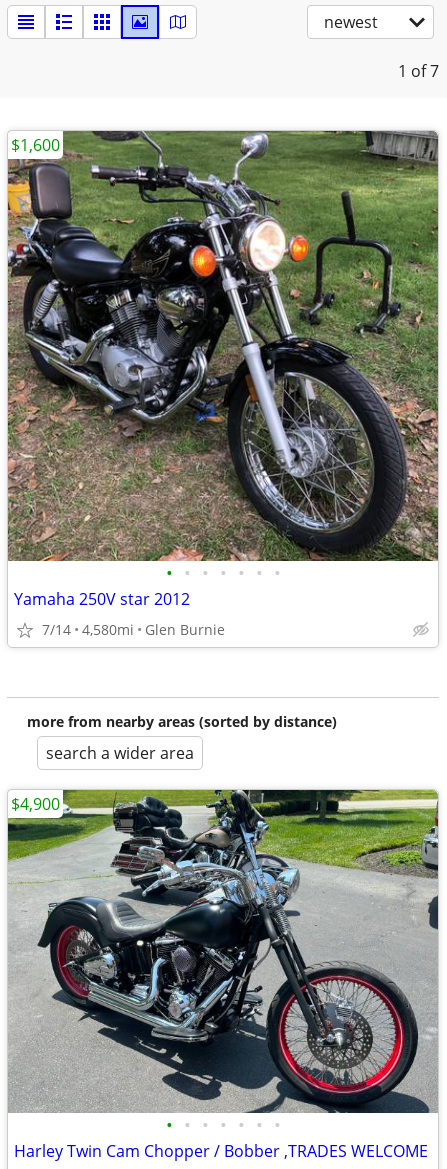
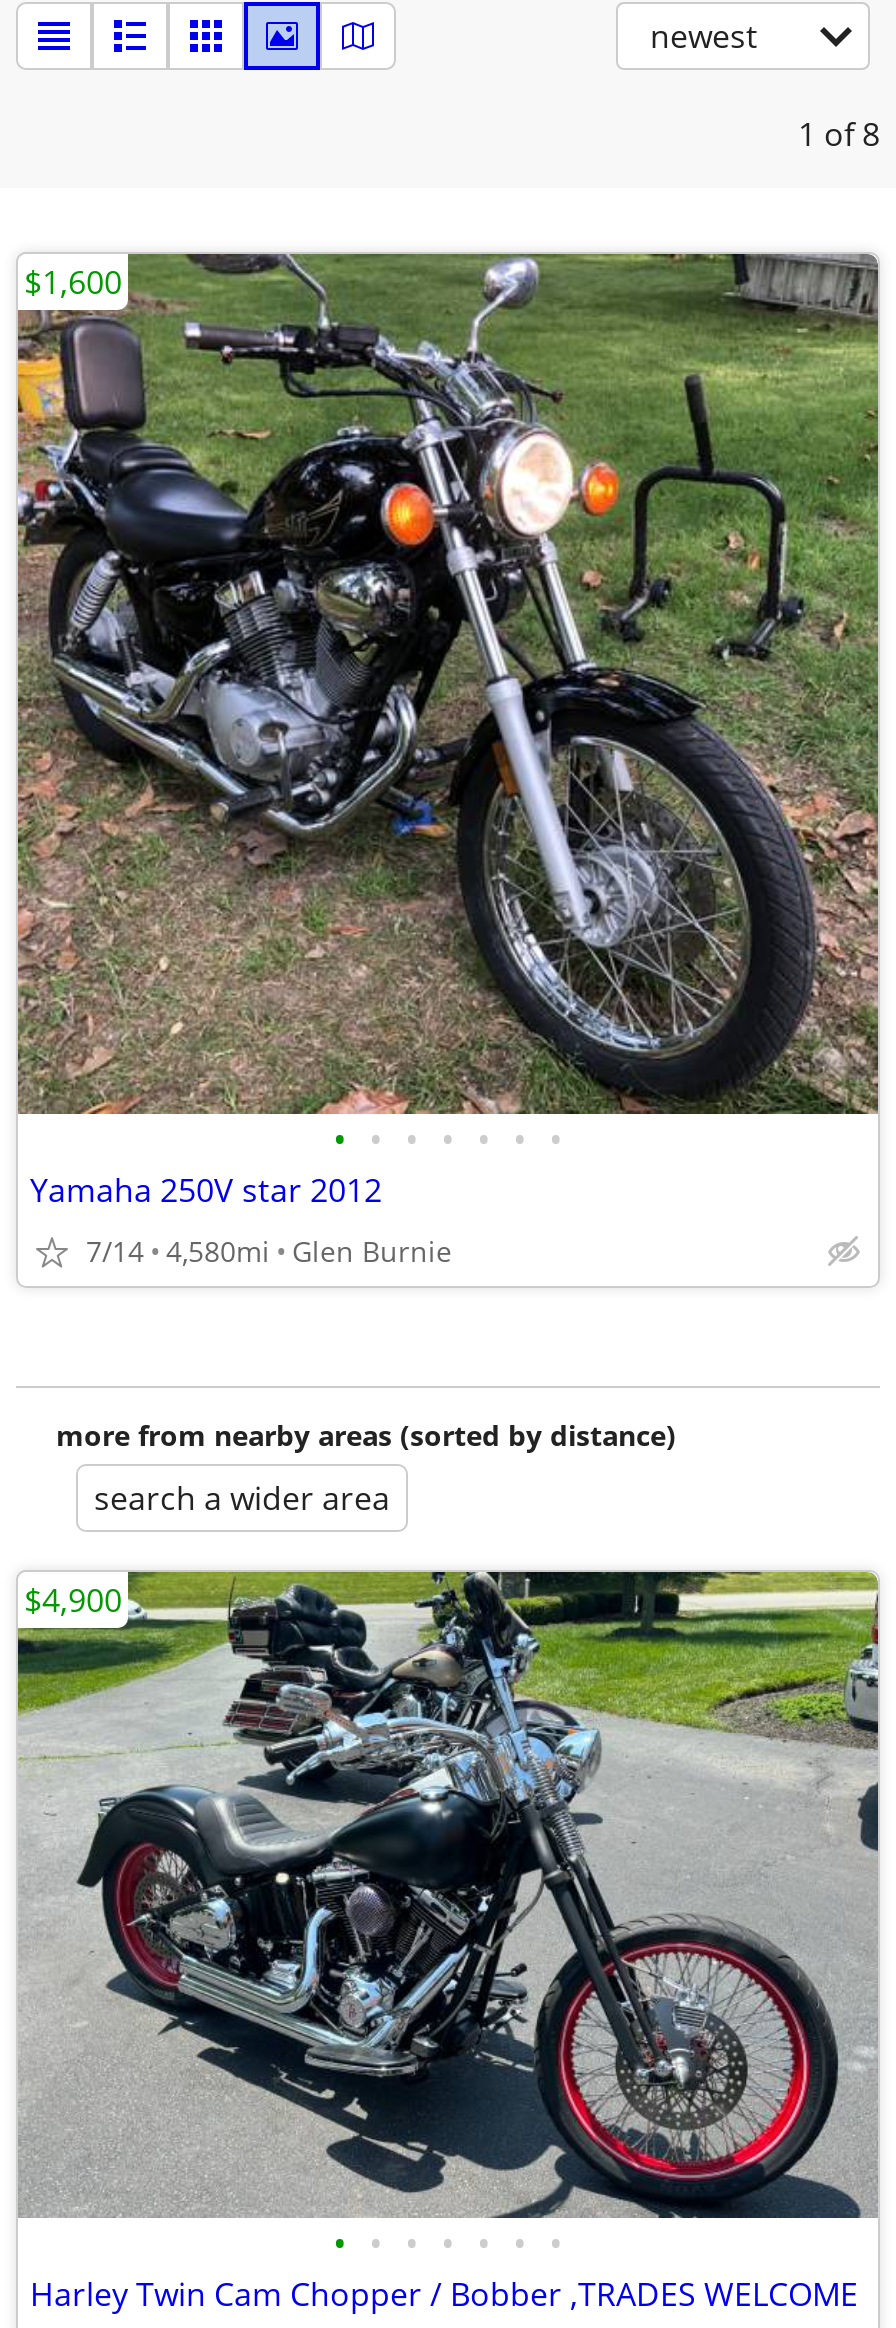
- 1 of 7
+ 1 of 8
